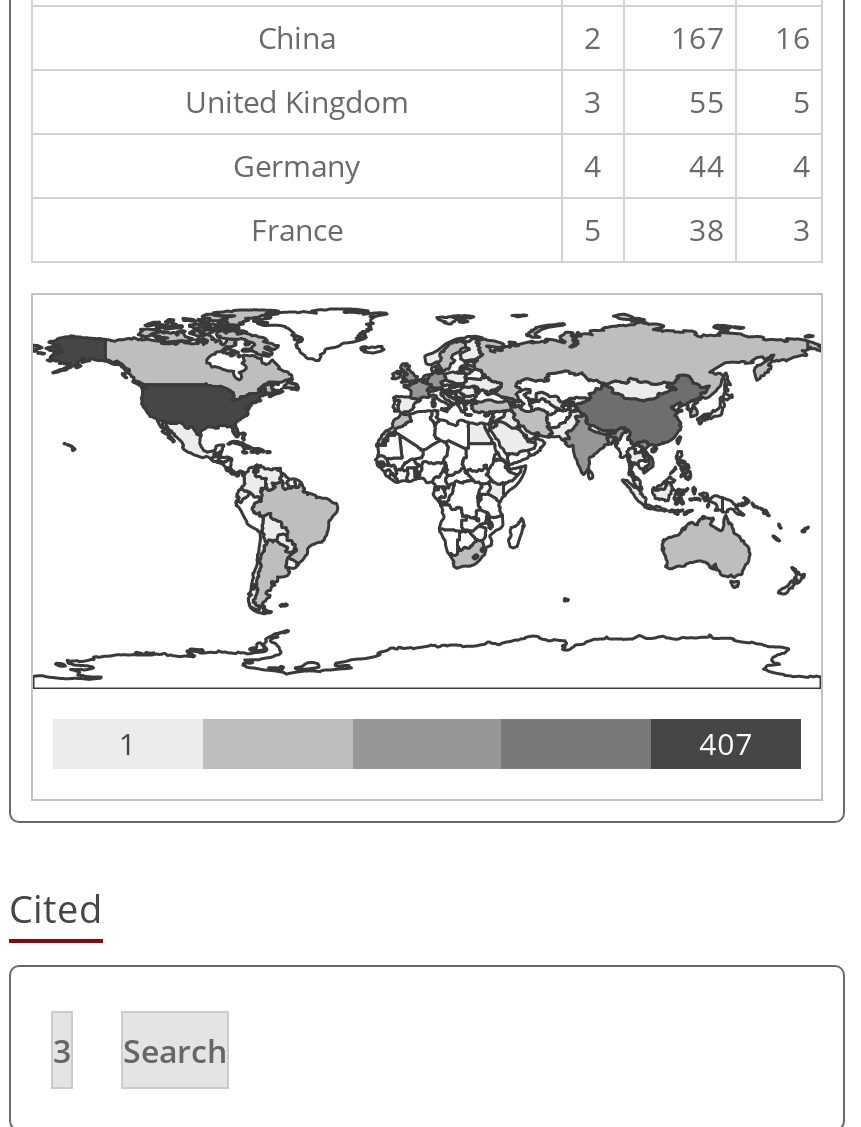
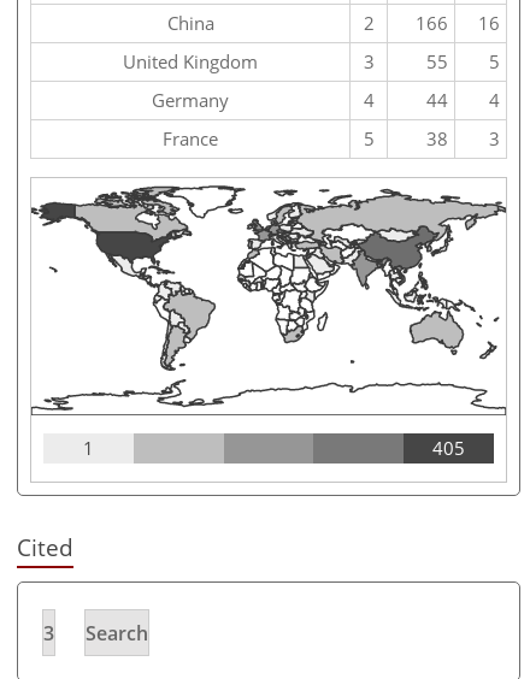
- 2 167 16
+ 2 166 16

- 407
+ 405
